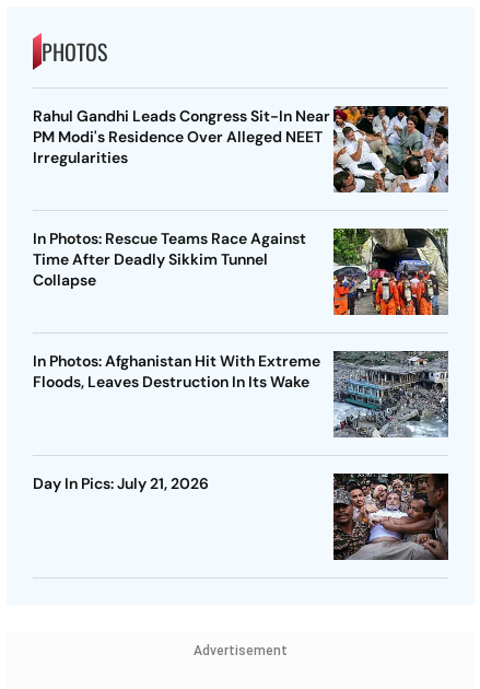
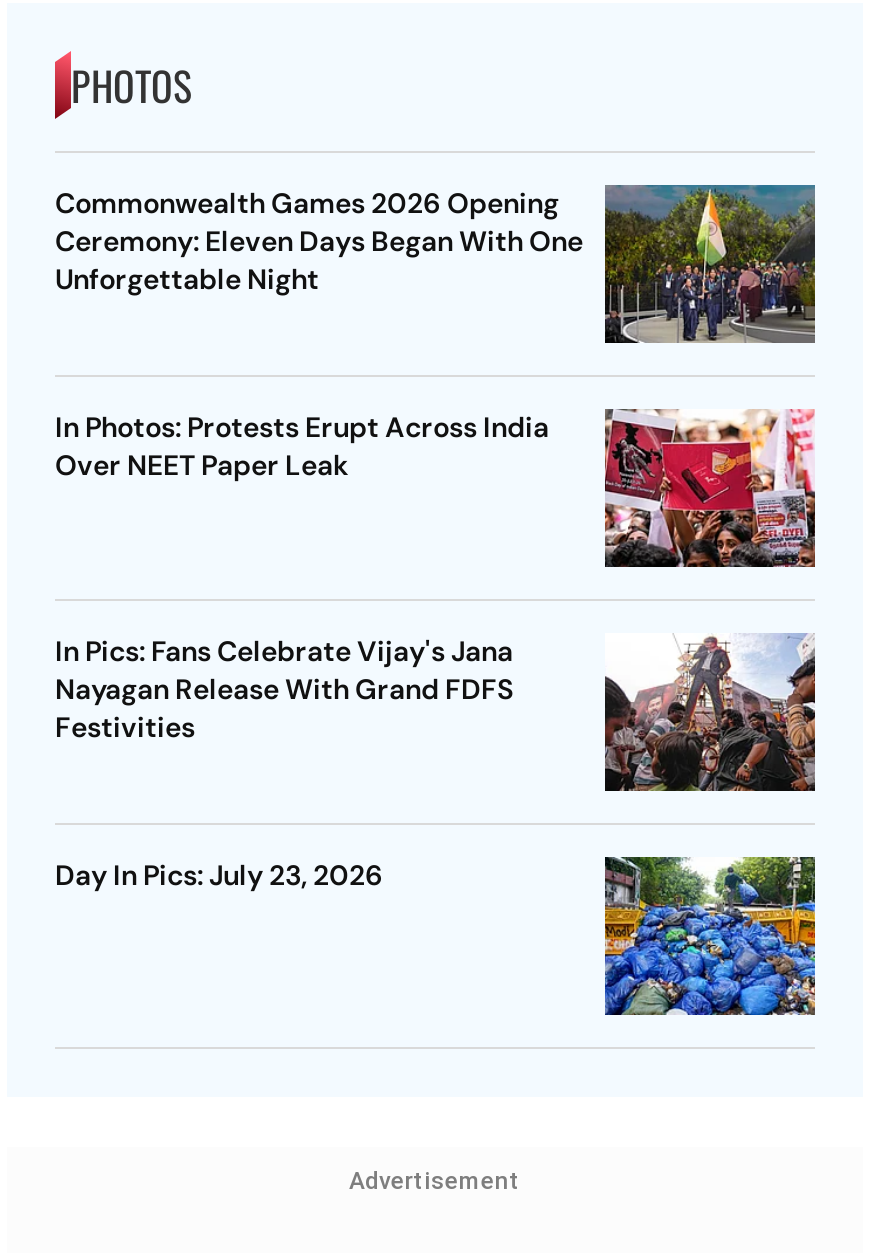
- [image]
- Rahul Gandhi Leads Congress Sit-In Near
- PM Modi's Residence Over Alleged NEET
- Irregularities
+ [image]
+ Commonwealth Games 2026 Opening
+ Ceremony: Eleven Days Began With One
+ Unforgettable Night

- [image]
- In Photos: Rescue Teams Race Against
- Time After Deadly Sikkim Tunnel
- Collapse
+ [image]
+ In Photos: Protests Erupt Across India
+ Over NEET Paper Leak

- In Photos: Afghanistan Hit With Extreme
- Floods, Leaves Destruction In Its Wake
+ In Pics: Fans Celebrate Vijay's Jana
+ Nayagan Release With Grand FDFS
+ Festivities

- [image]
+ [image]

- Day In Pics: July 21, 2026
+ Day In Pics: July 23, 2026

- [image]
+ [image]
